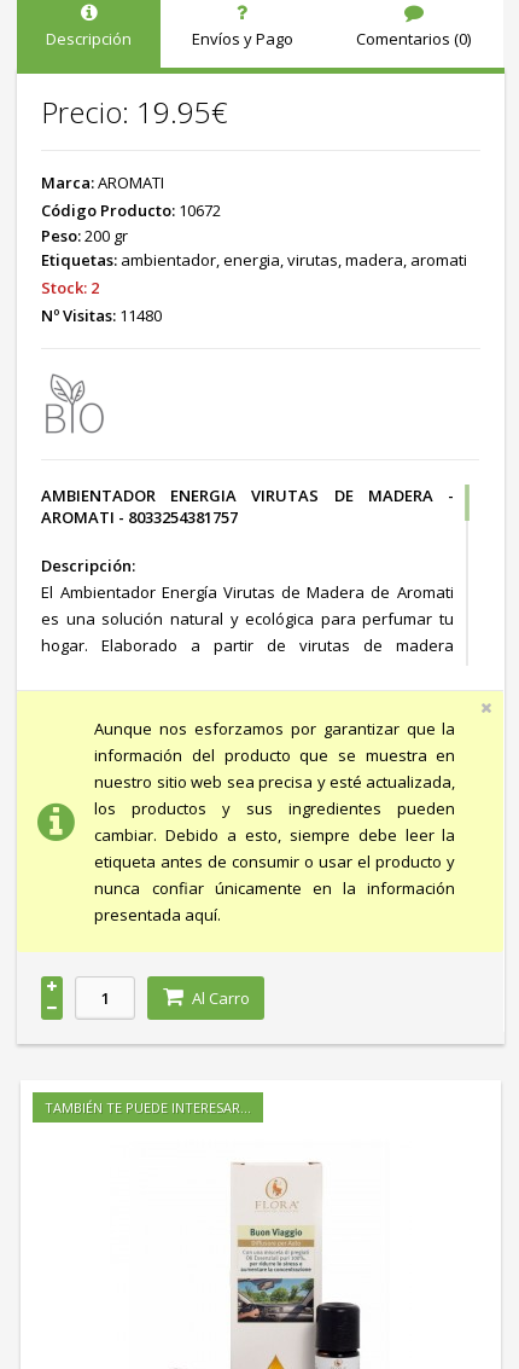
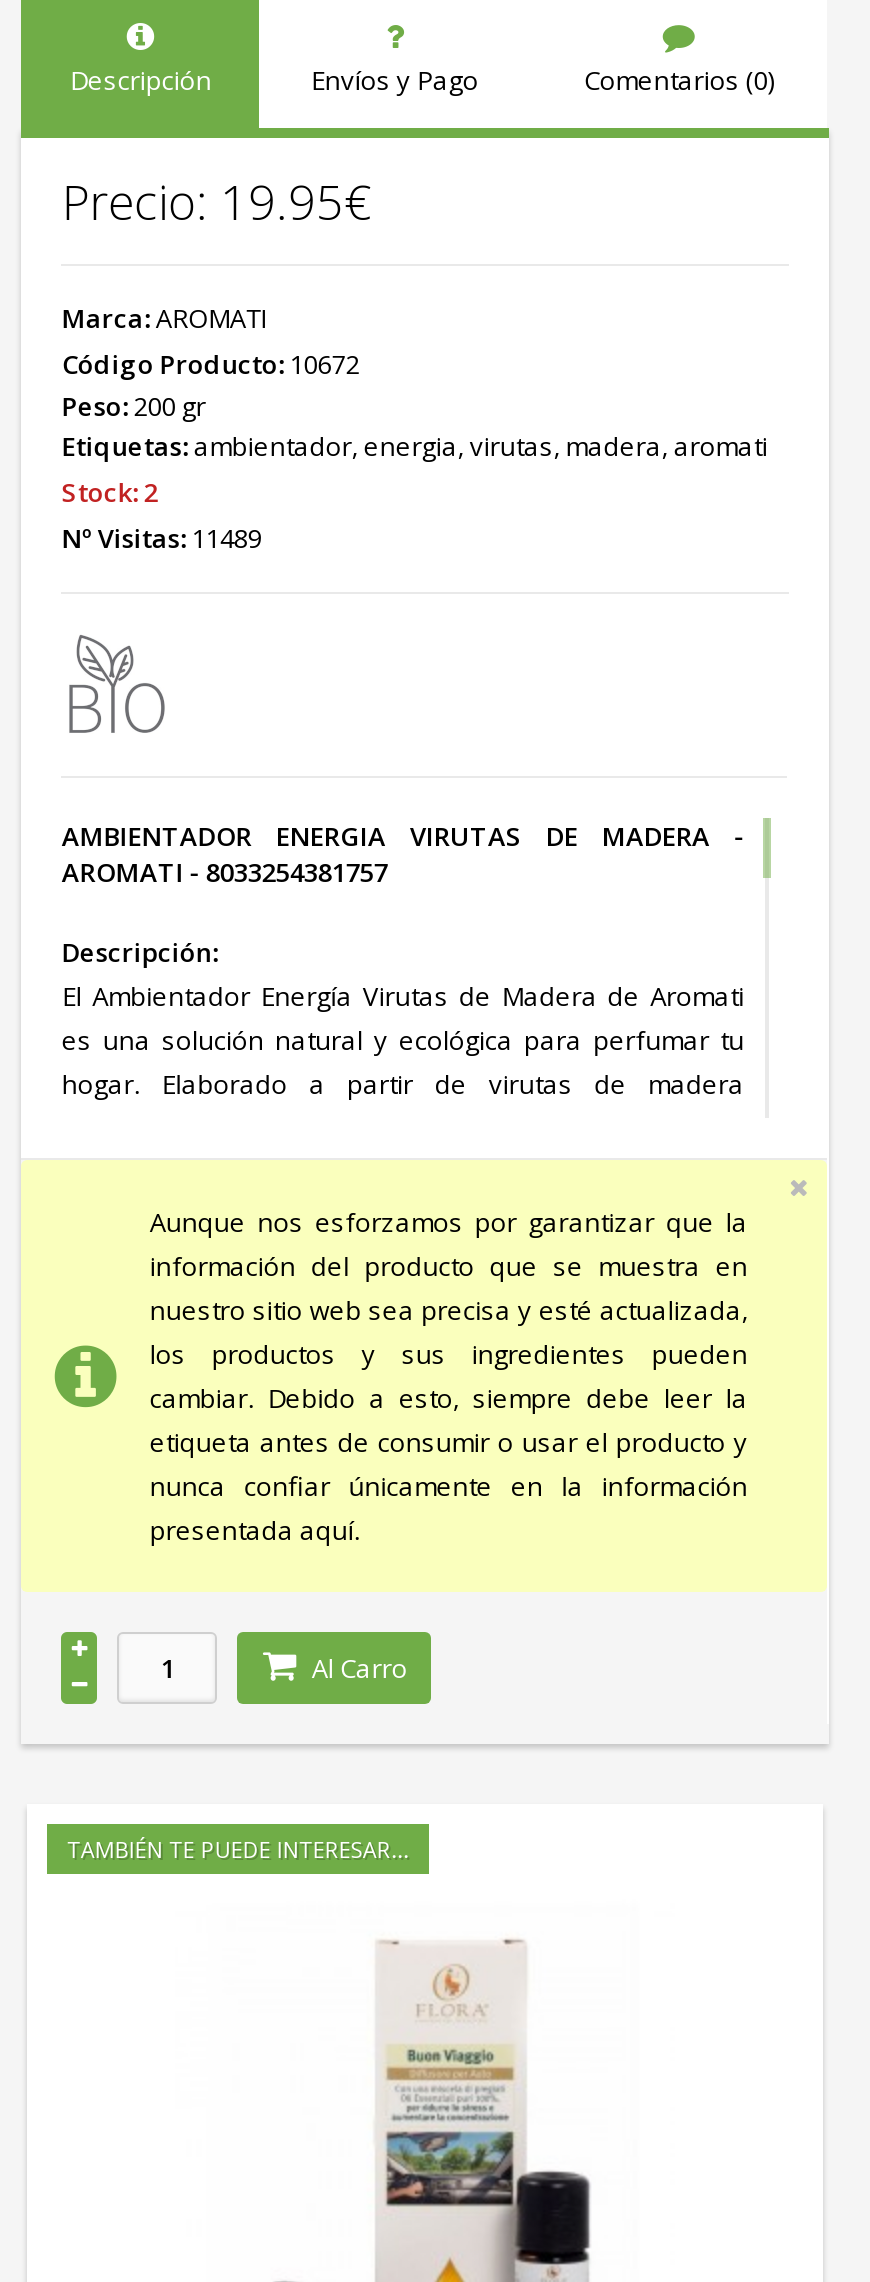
- Nº Visitas: 11480
+ Nº Visitas: 11489
